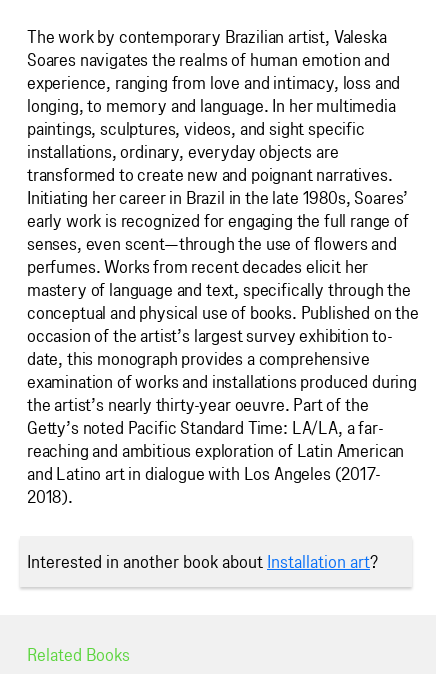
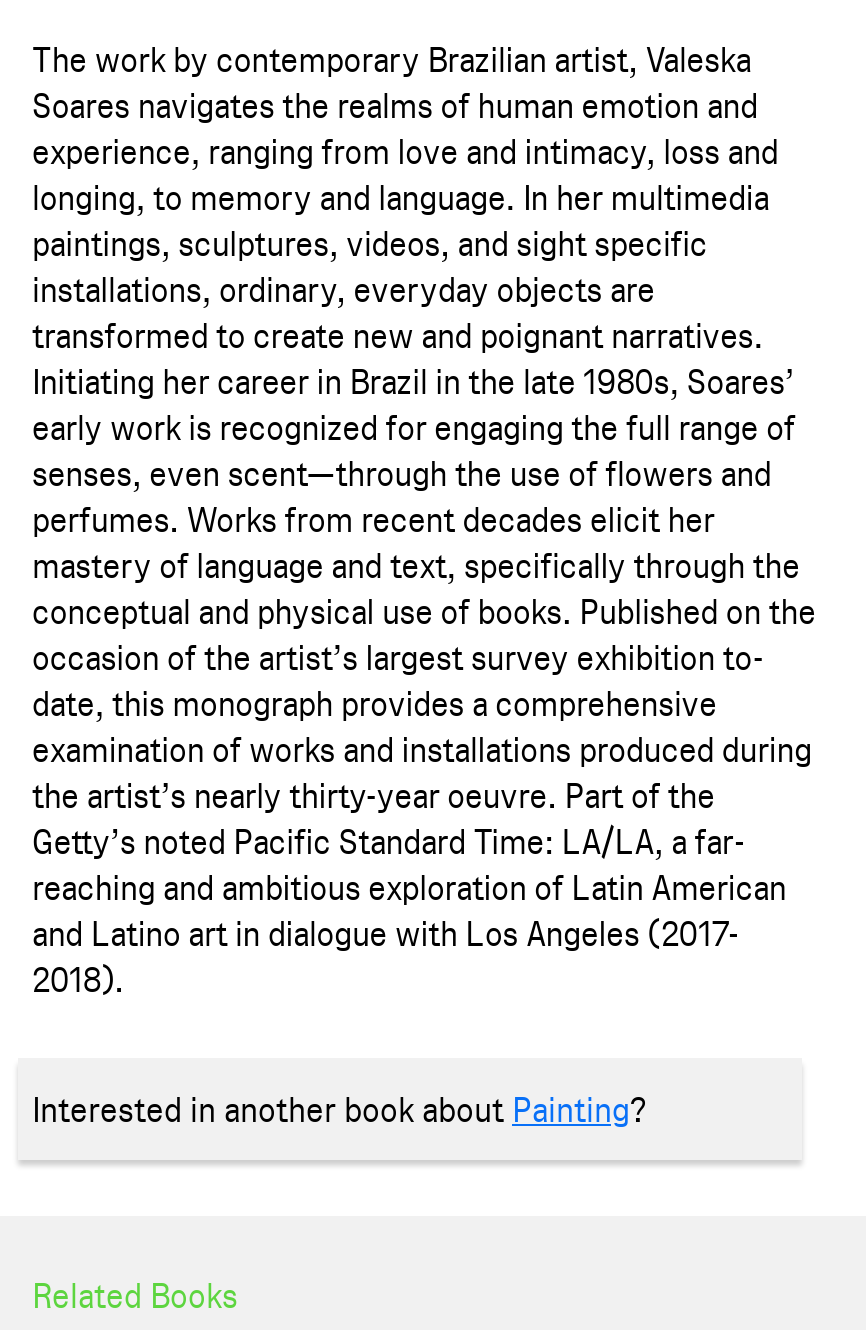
- Interested in another book about Installation art?
+ Interested in another book about Painting?
